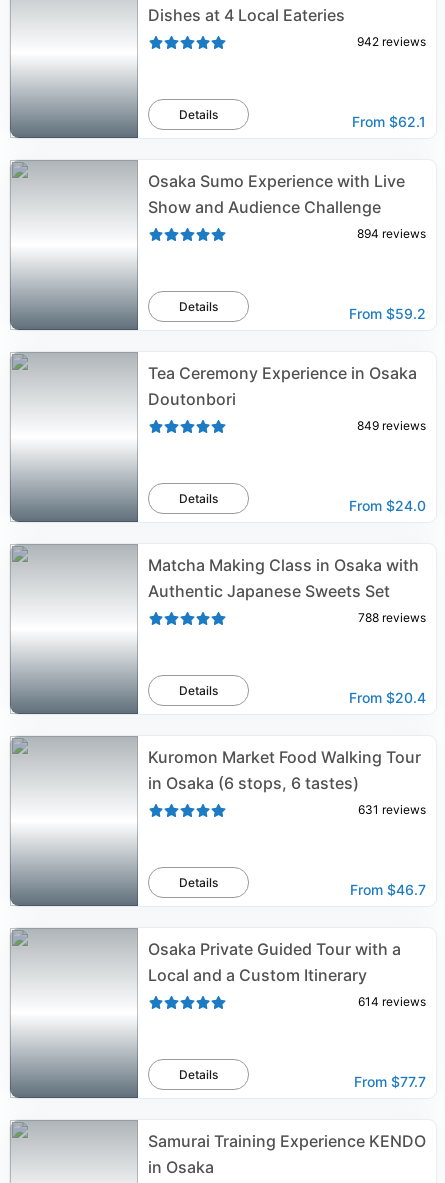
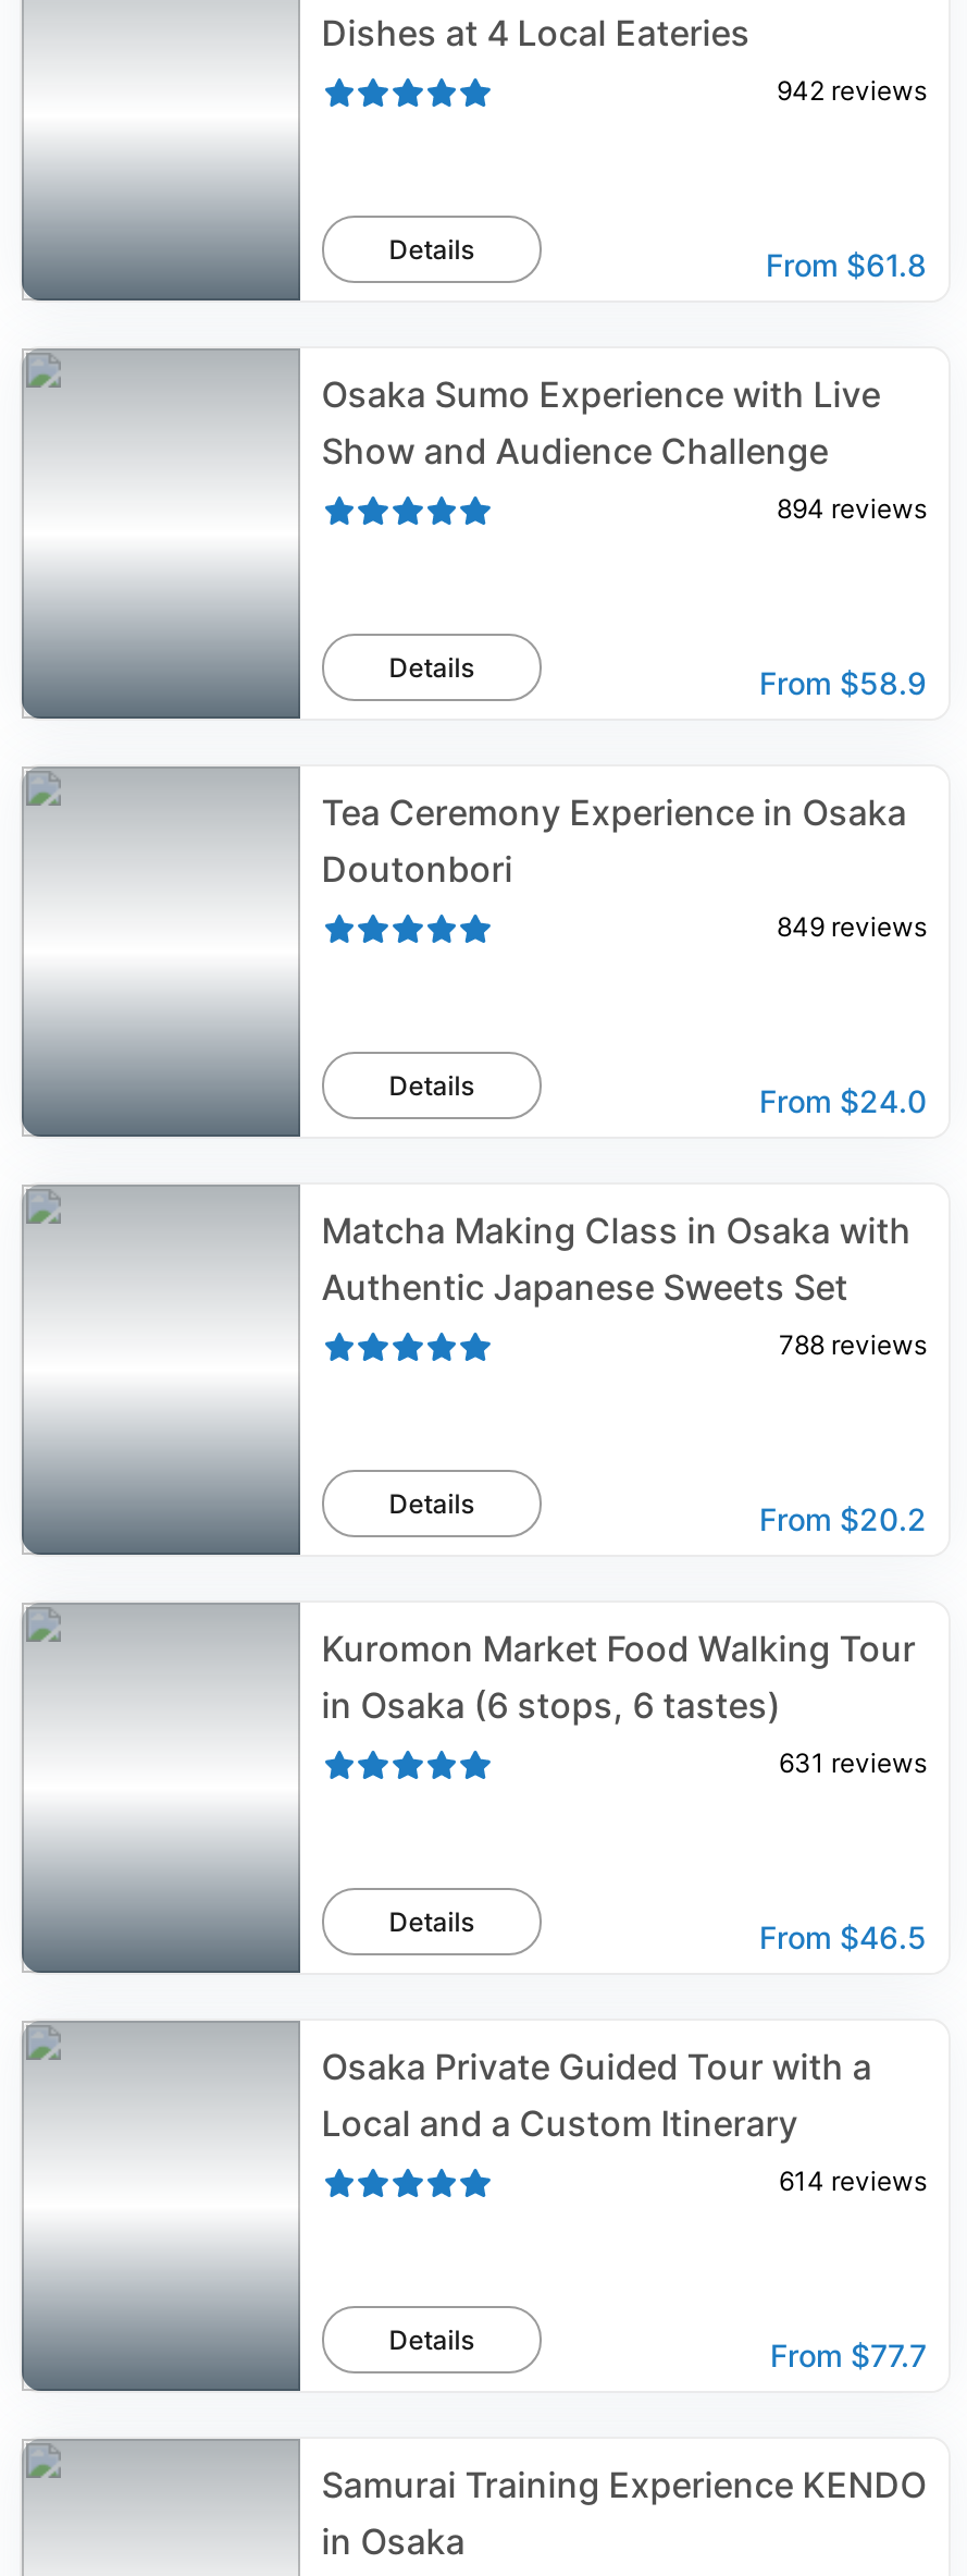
- From $62.1
+ From $61.8

- From $59.2
+ From $58.9

- From $20.4
+ From $20.2

- From $46.7
+ From $46.5
